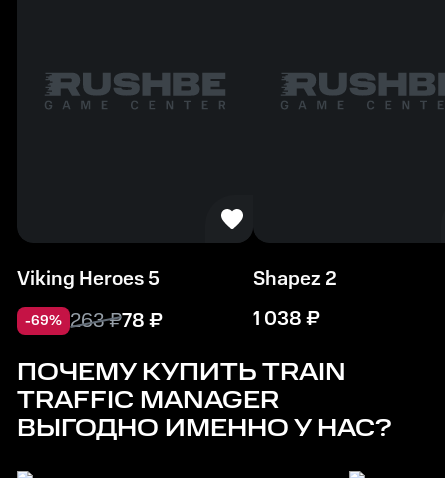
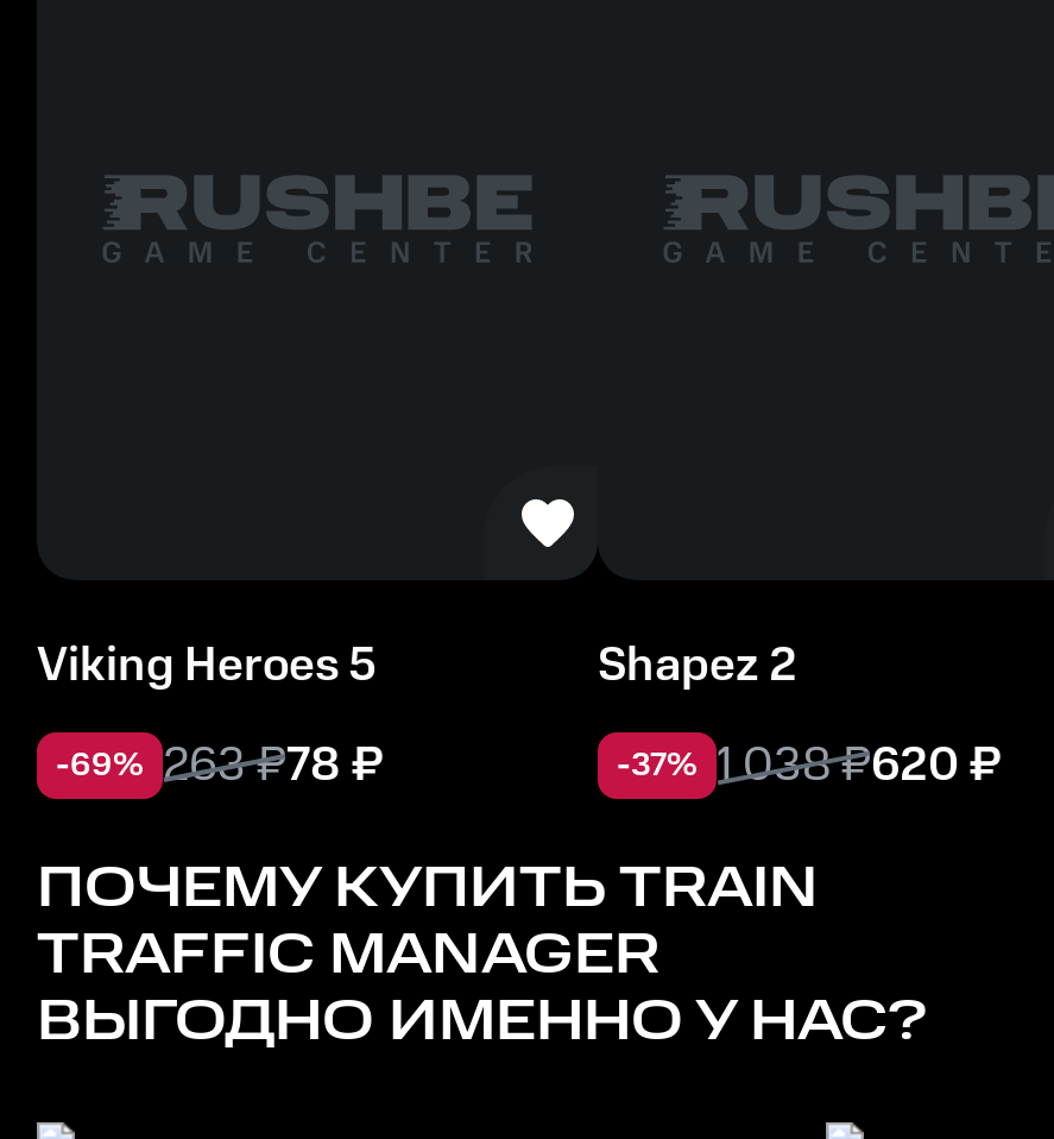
- 1 038 ₽
+ -37% 1 038₽620 ₽
